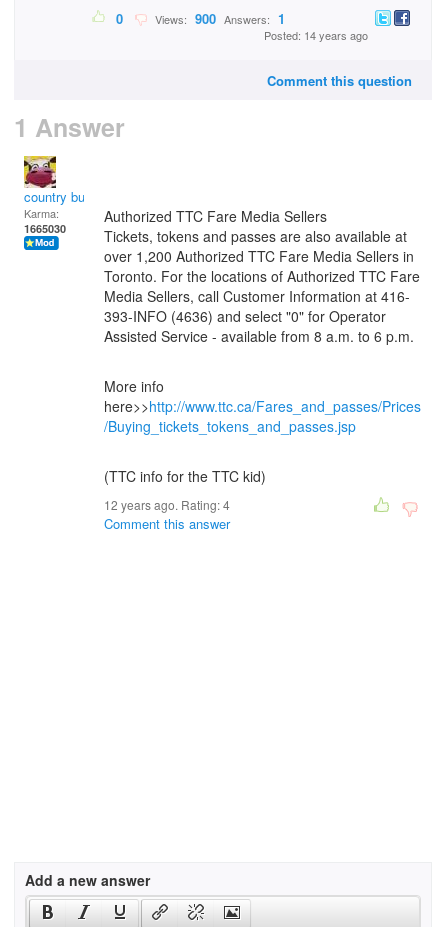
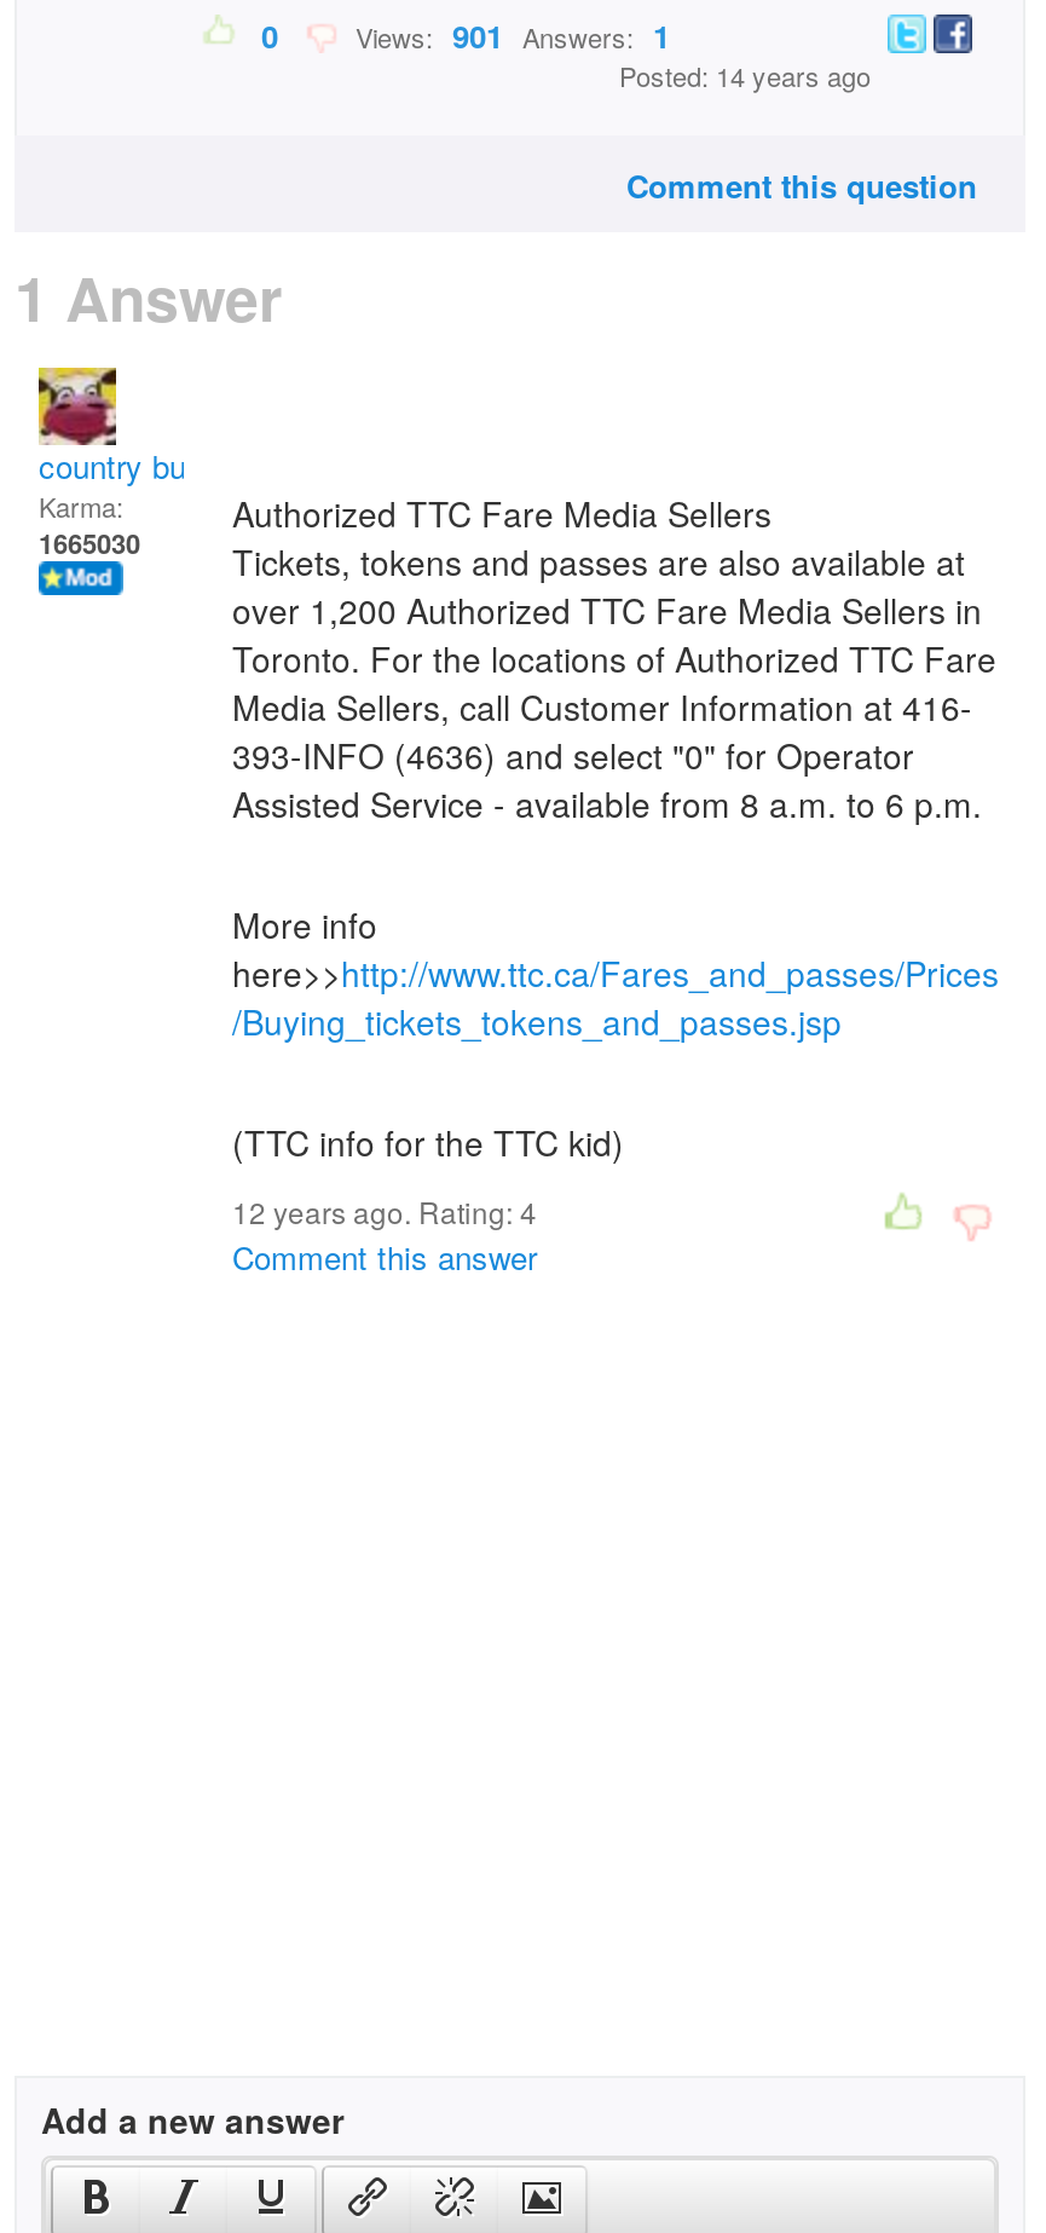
- Views: 900 Answers: 1
+ Views: 901 Answers: 1
